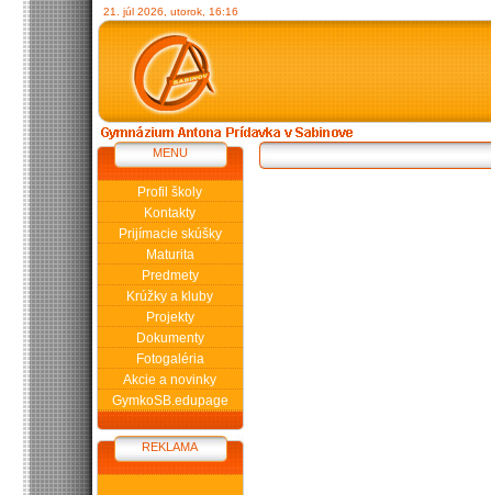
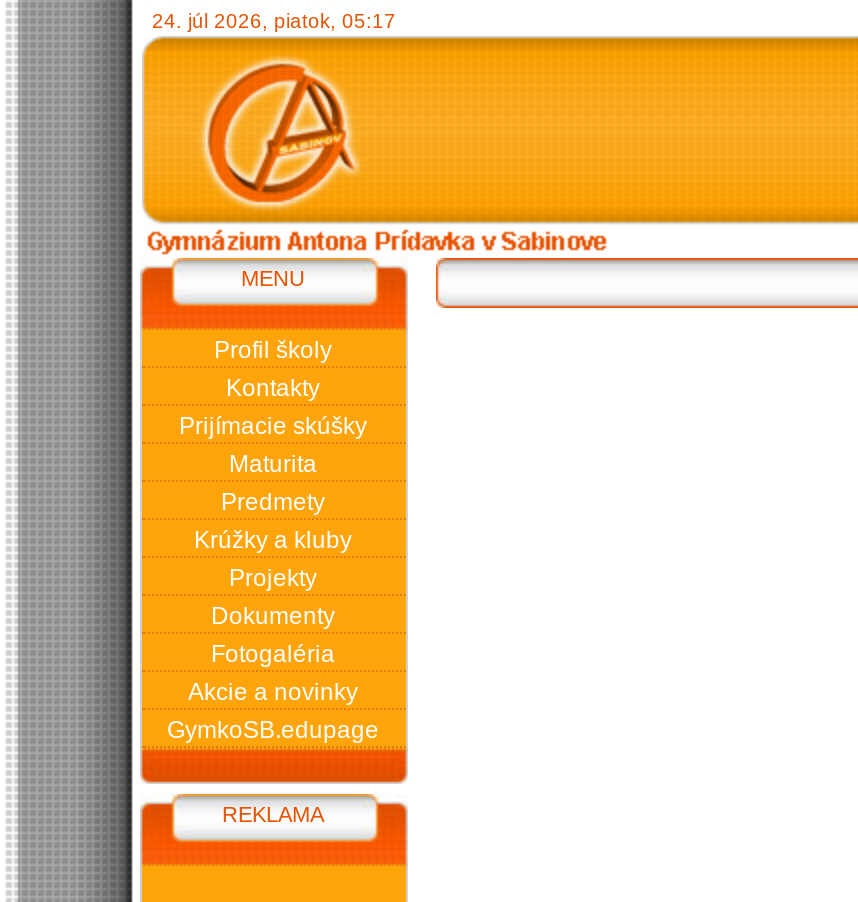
- 21. júl 2026, utorok, 16:16
+ 24. júl 2026, piatok, 05:17
